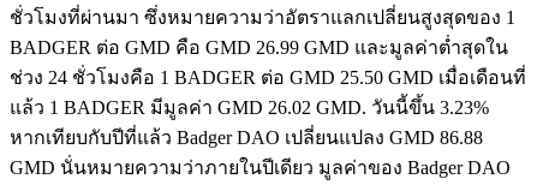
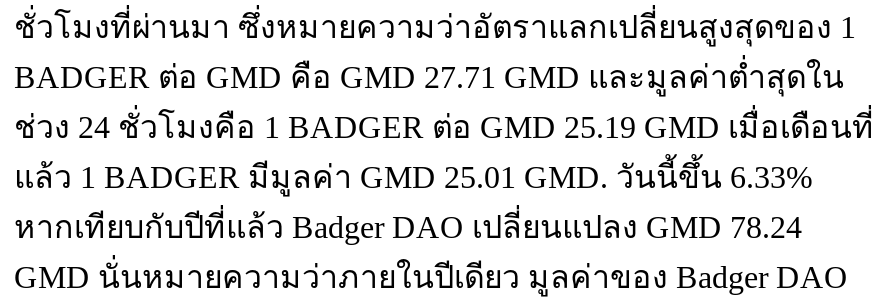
- BADGER ต่อ GMD คือ GMD 26.99 GMD และมูลค่าต่ำสุดใน
+ BADGER ต่อ GMD คือ GMD 27.71 GMD และมูลค่าต่ำสุดใน

- ช่วง 24 ชั่วโมงคือ 1 BADGER ต่อ GMD 25.50 GMD เมื่อเดือนที่
+ ช่วง 24 ชั่วโมงคือ 1 BADGER ต่อ GMD 25.19 GMD เมื่อเดือนที่

- แล้ว 1 BADGER มีมูลค่า GMD 26.02 GMD. วันนี้ขึ้น 3.23%
+ แล้ว 1 BADGER มีมูลค่า GMD 25.01 GMD. วันนี้ขึ้น 6.33%

- หากเทียบกับปีที่แล้ว Badger DAO เปลี่ยนแปลง GMD 86.88
+ หากเทียบกับปีที่แล้ว Badger DAO เปลี่ยนแปลง GMD 78.24
